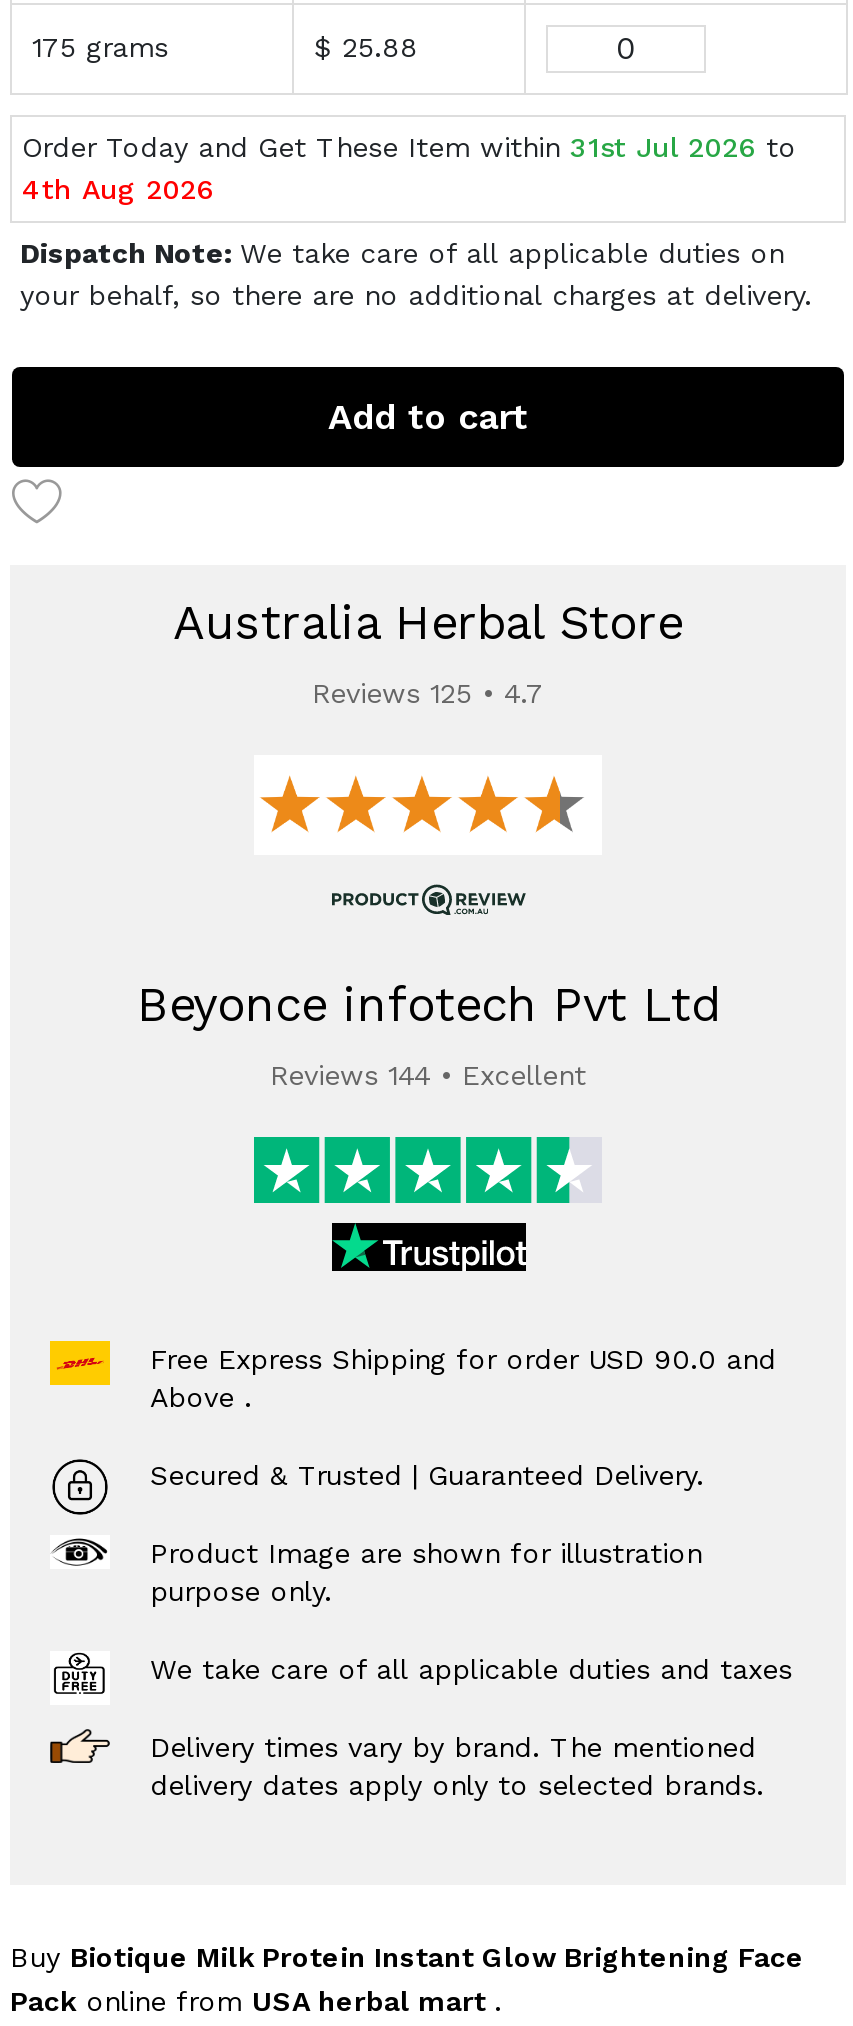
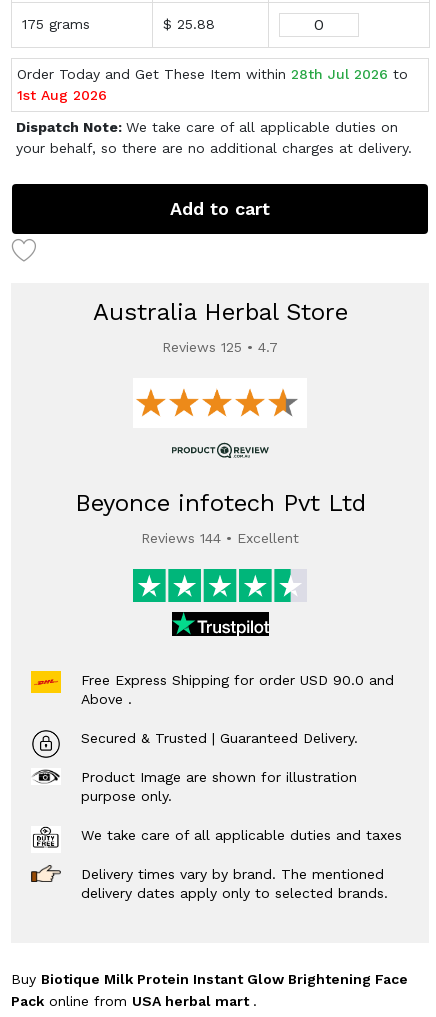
- Order Today and Get These Item within 31st Jul 2026 to
+ Order Today and Get These Item within 28th Jul 2026 to

- 4th Aug 2026
+ 1st Aug 2026
